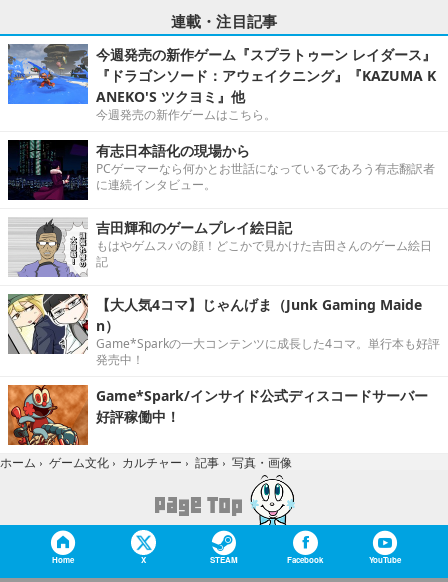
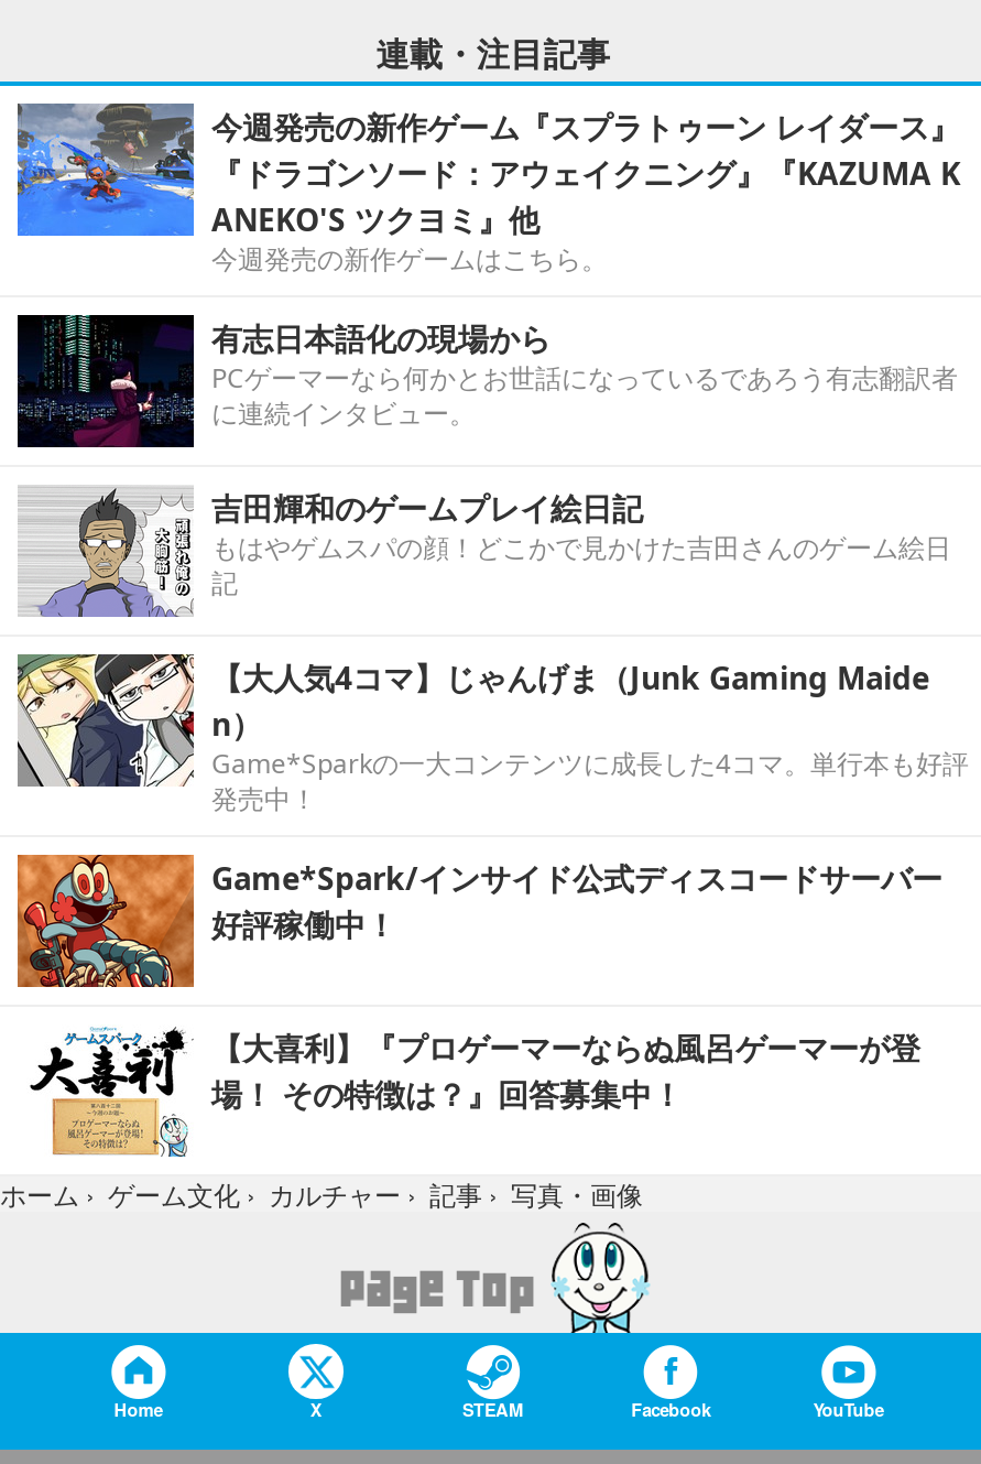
+ [image]
+ 【大喜利】『プロゲーマーならぬ風呂ゲーマーが登
+ 場！ その特徴は？』回答募集中！
